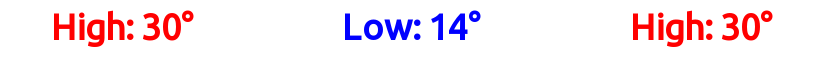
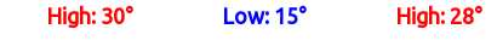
- Low: 14°
- High: 30°
+ Low: 15°
+ High: 28°
